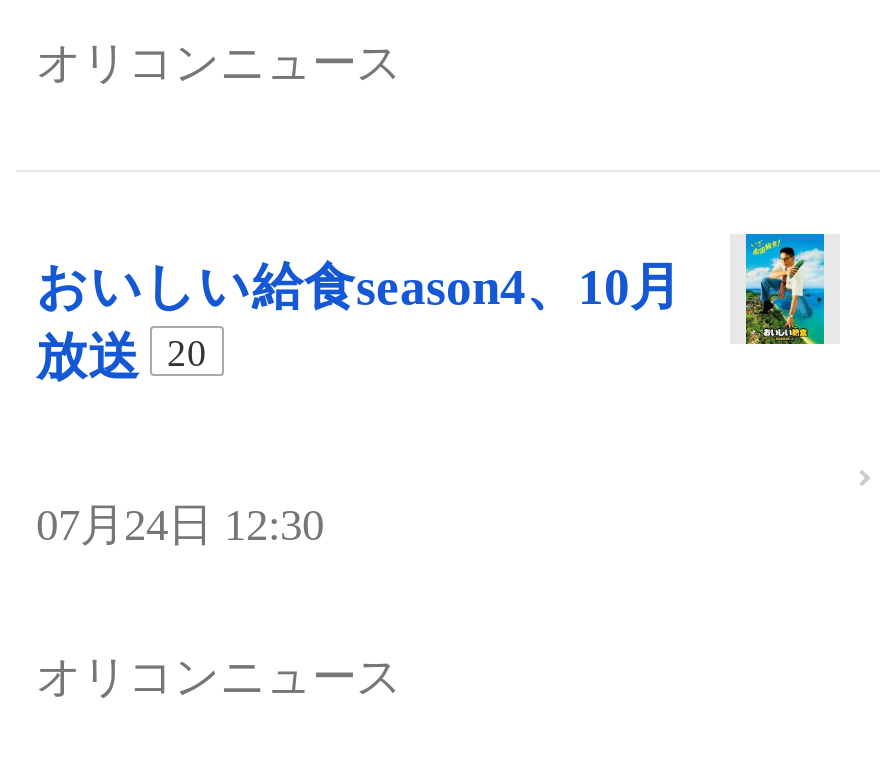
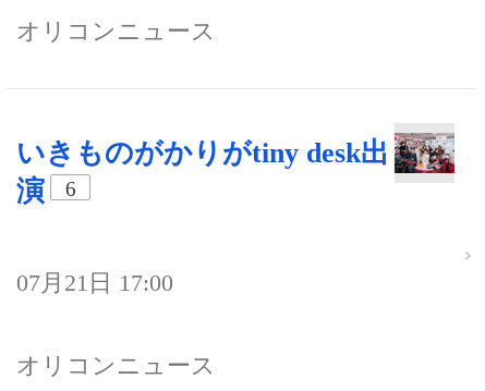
- [image]
- おいしい給食season4、10月
- 放送
- 20
+ [image]
+ いきものがかりがtiny desk出
+ 演
+ 6

- 07月24日 12:30
+ 07月21日 17:00
